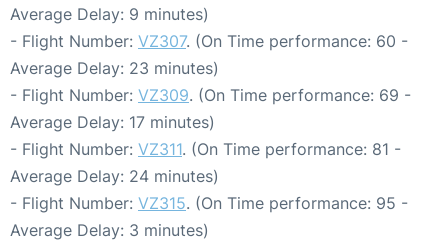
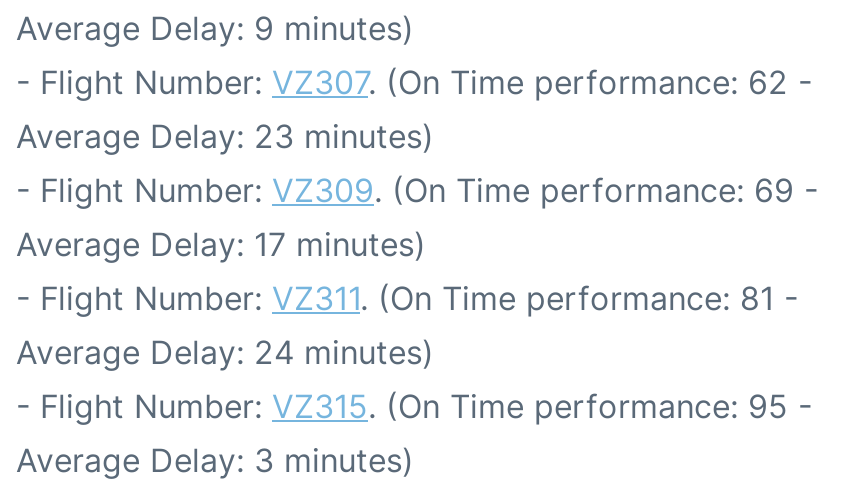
- - Flight Number: VZ307. (On Time performance: 60 -
+ - Flight Number: VZ307. (On Time performance: 62 -
